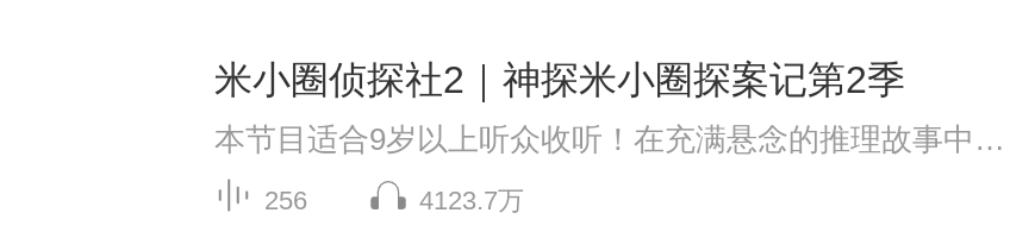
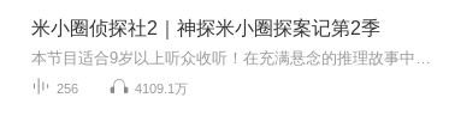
- 4123.7万
+ 4109.1万
